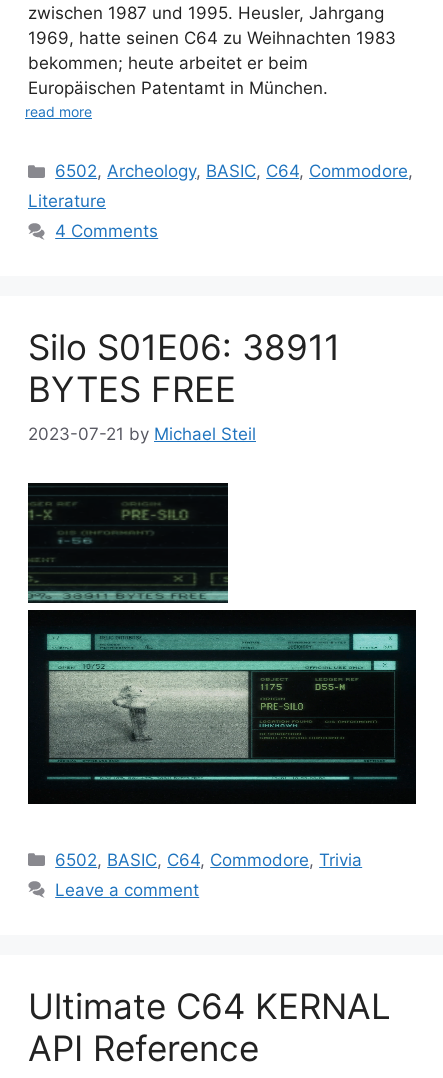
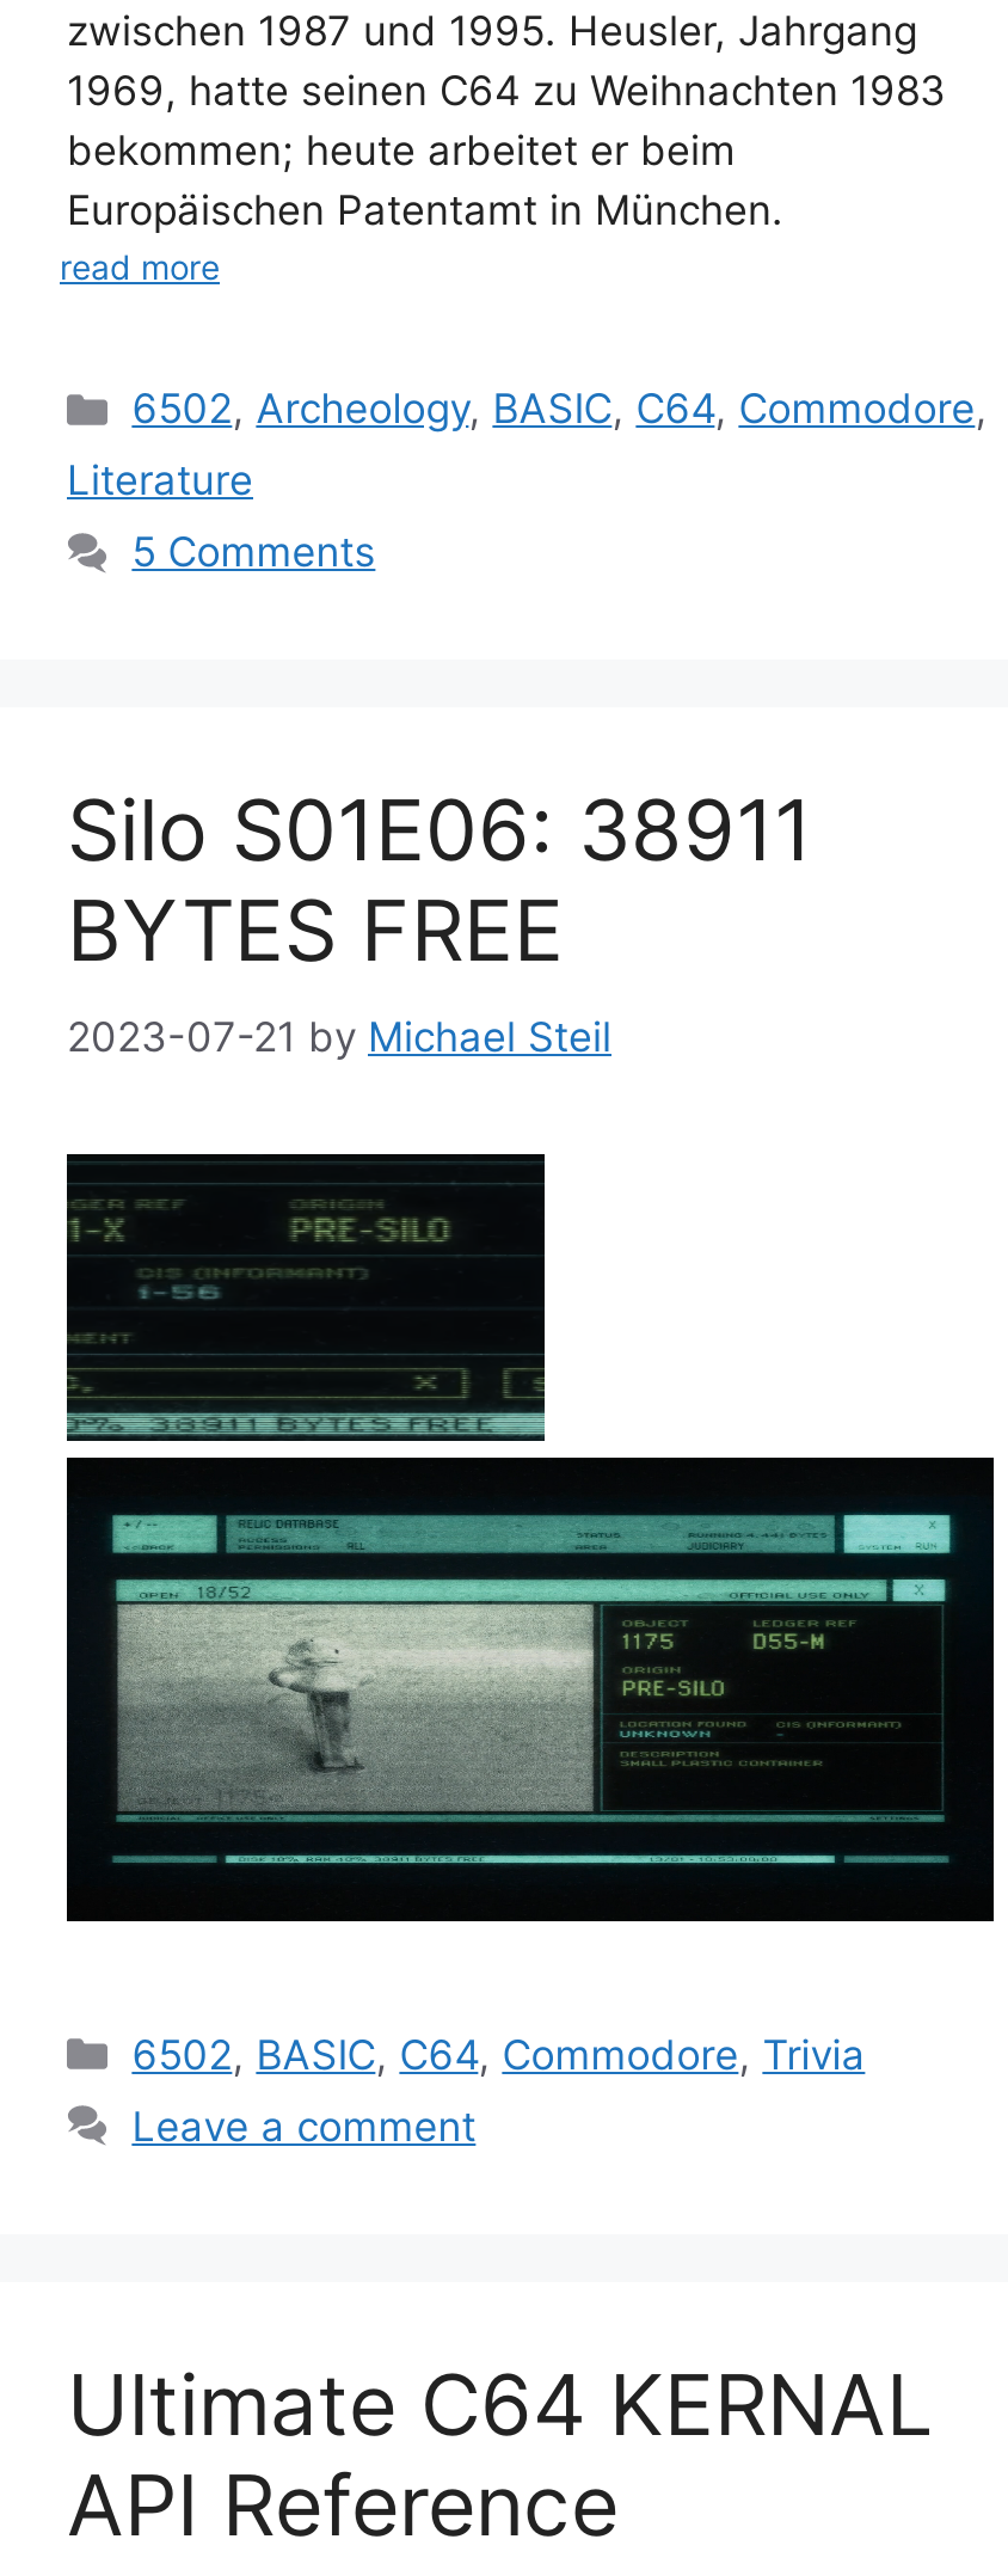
- 4 Comments
+ 5 Comments
